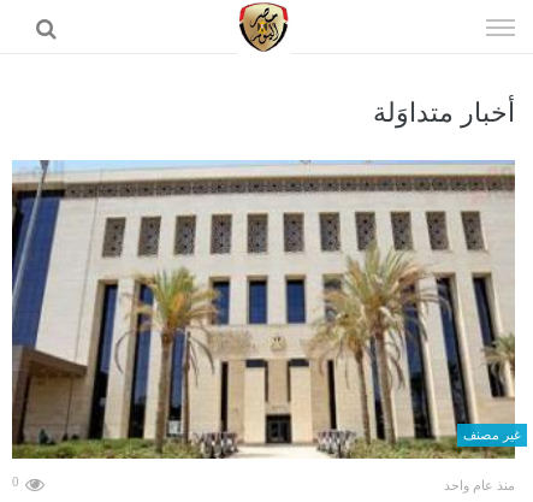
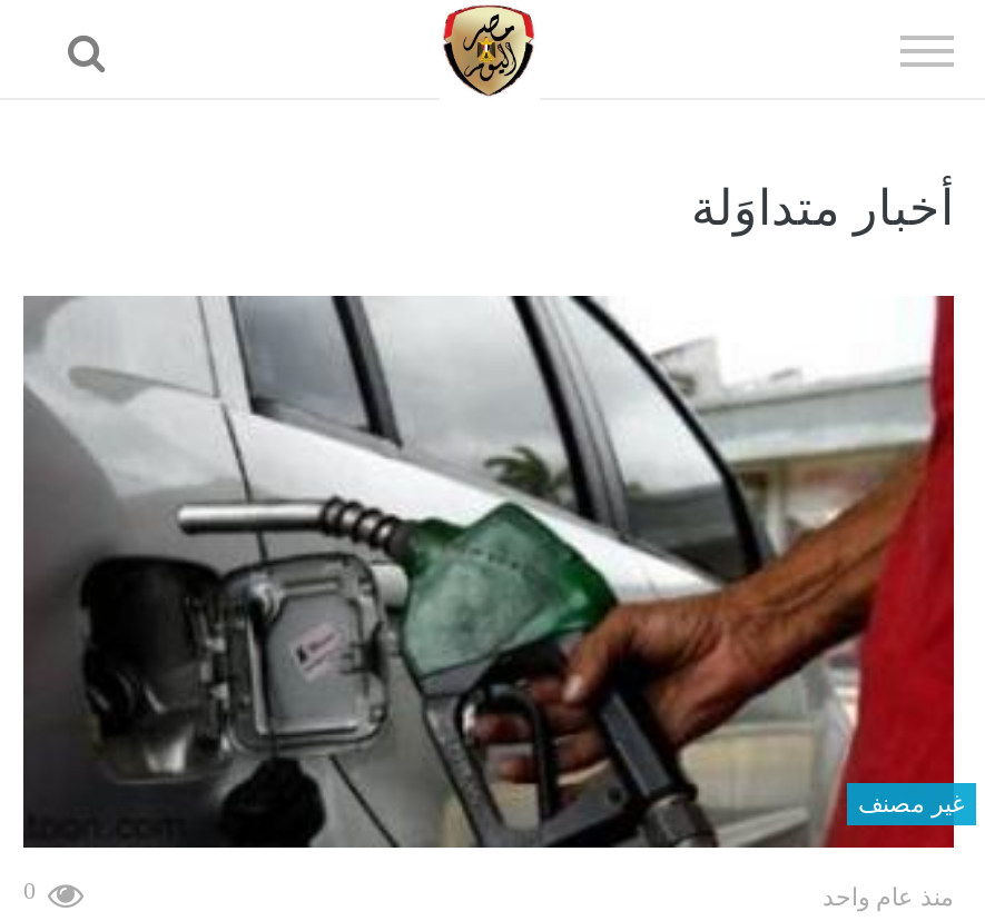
- [image]
+ [image]
